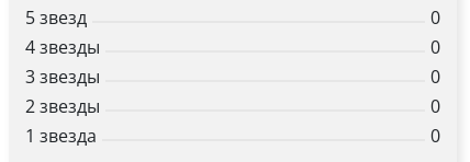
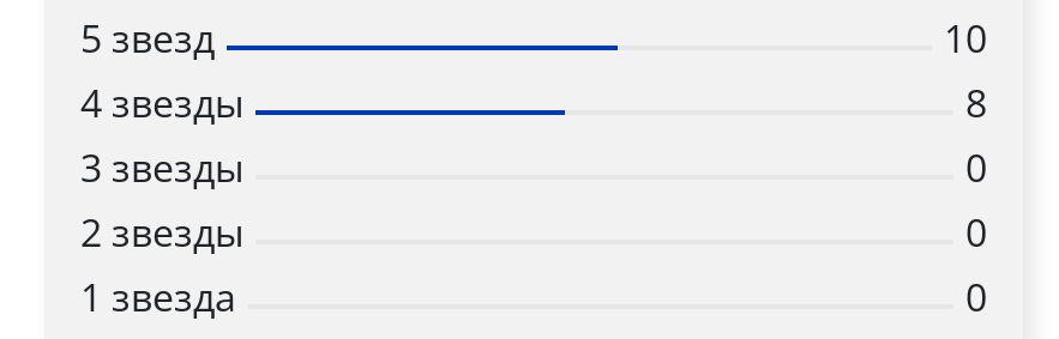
- 0
+ 10

- 0
+ 8

- 1 звездa
+ 1 звезда
